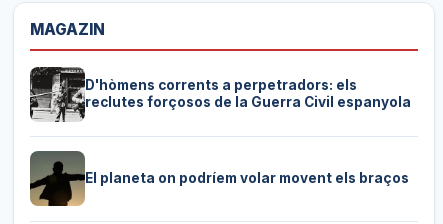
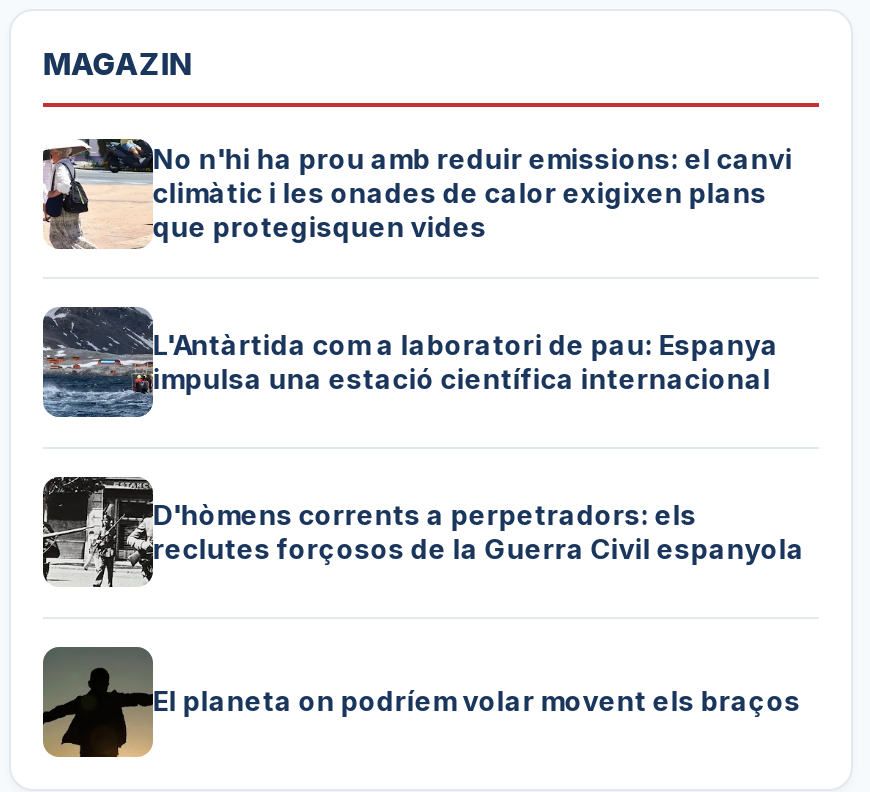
+ [image]
+ No n'hi ha prou amb reduir emissions: el canvi
+ climàtic i les onades de calor exigixen plans
+ que protegisquen vides

+ [image]
+ L'Antàrtida com a laboratori de pau: Espanya
+ impulsa una estació científica internacional
